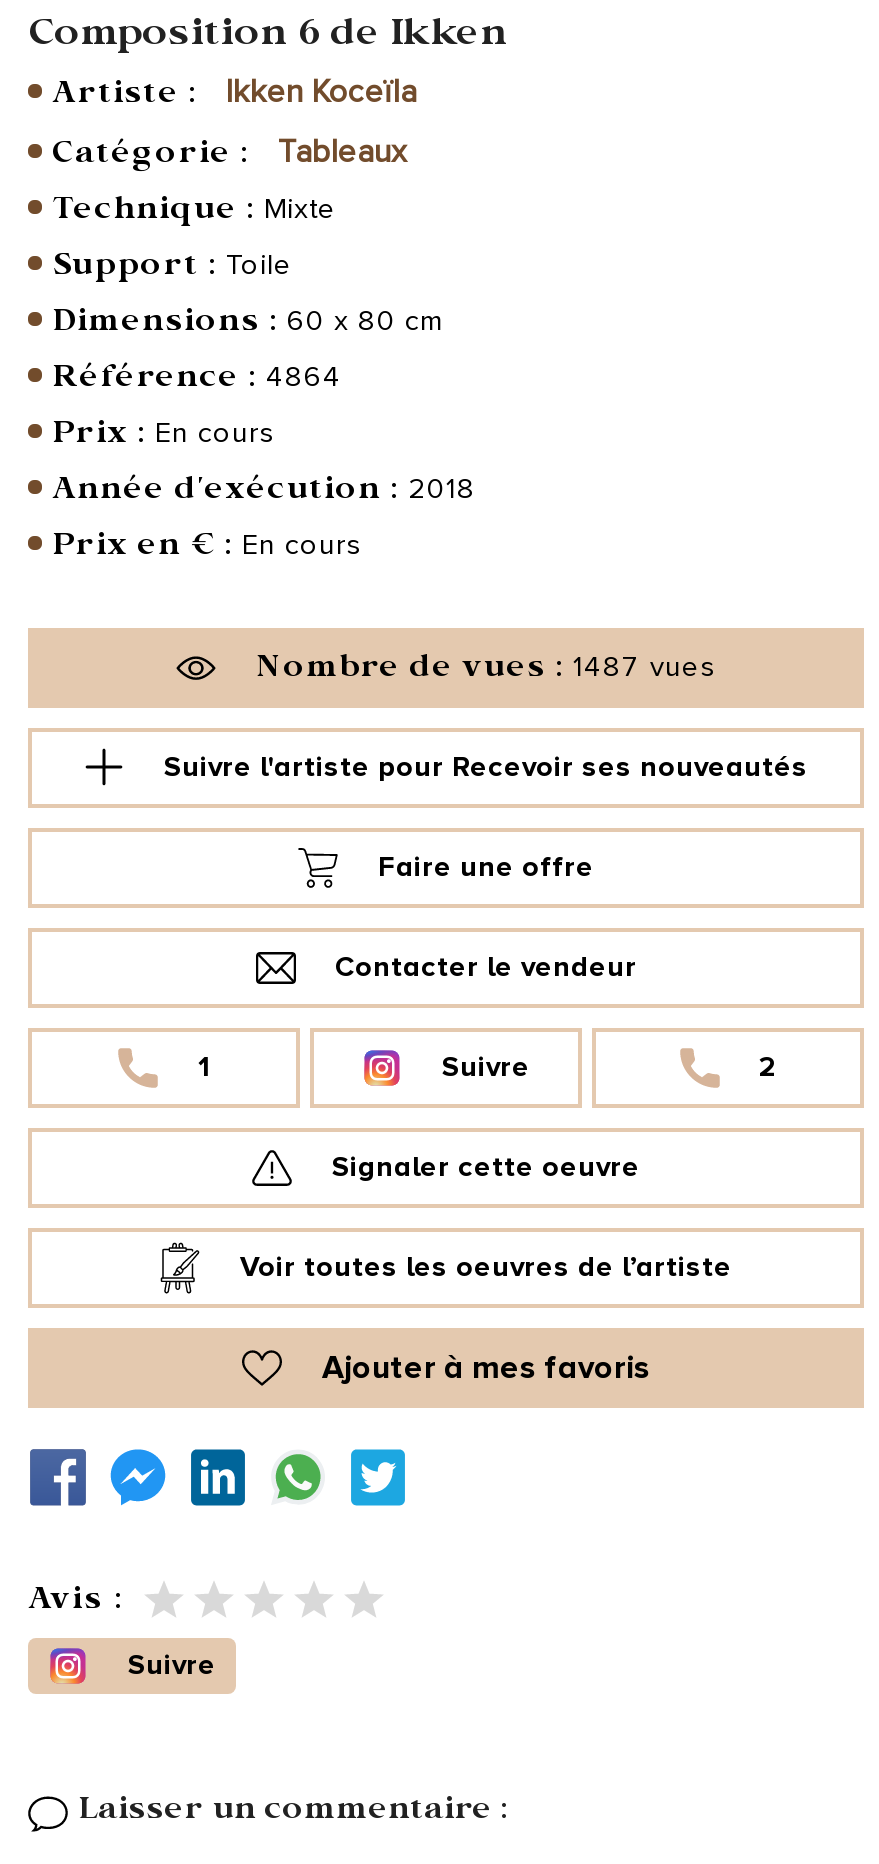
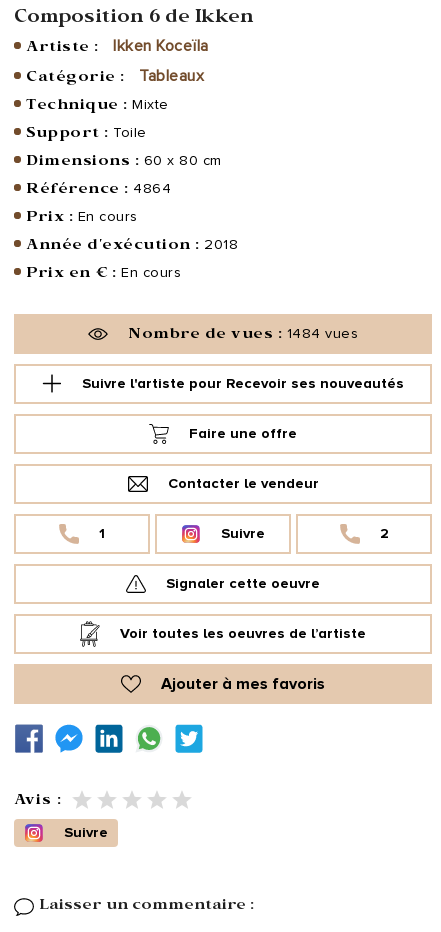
- Nombre de vues : 1487 vues
+ Nombre de vues : 1484 vues
